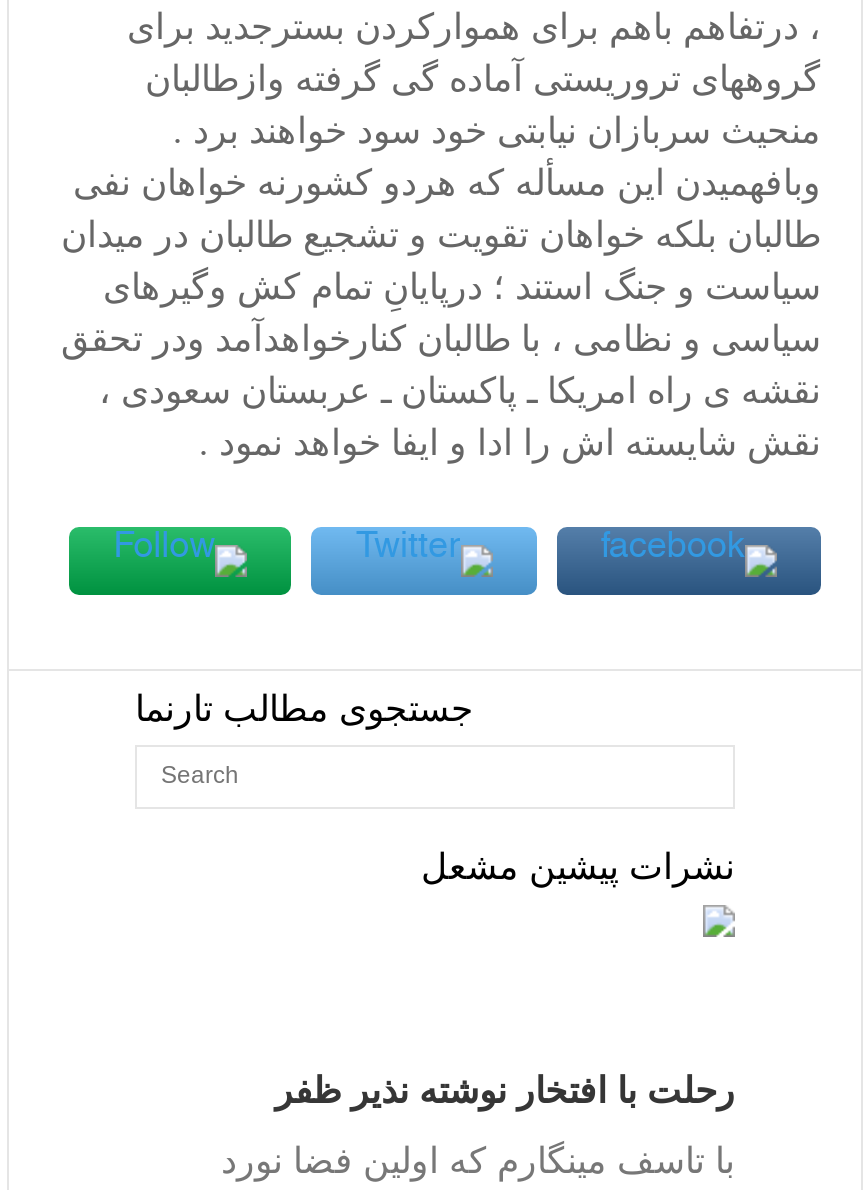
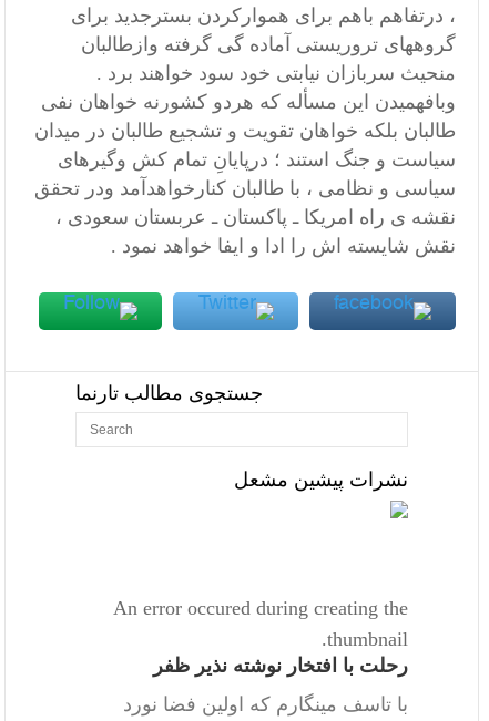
+ An error occured during creating the
+ thumbnail.
